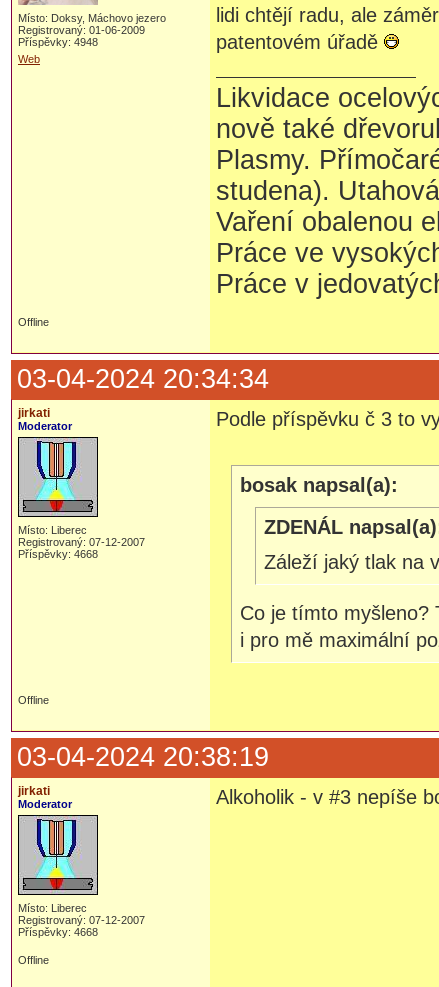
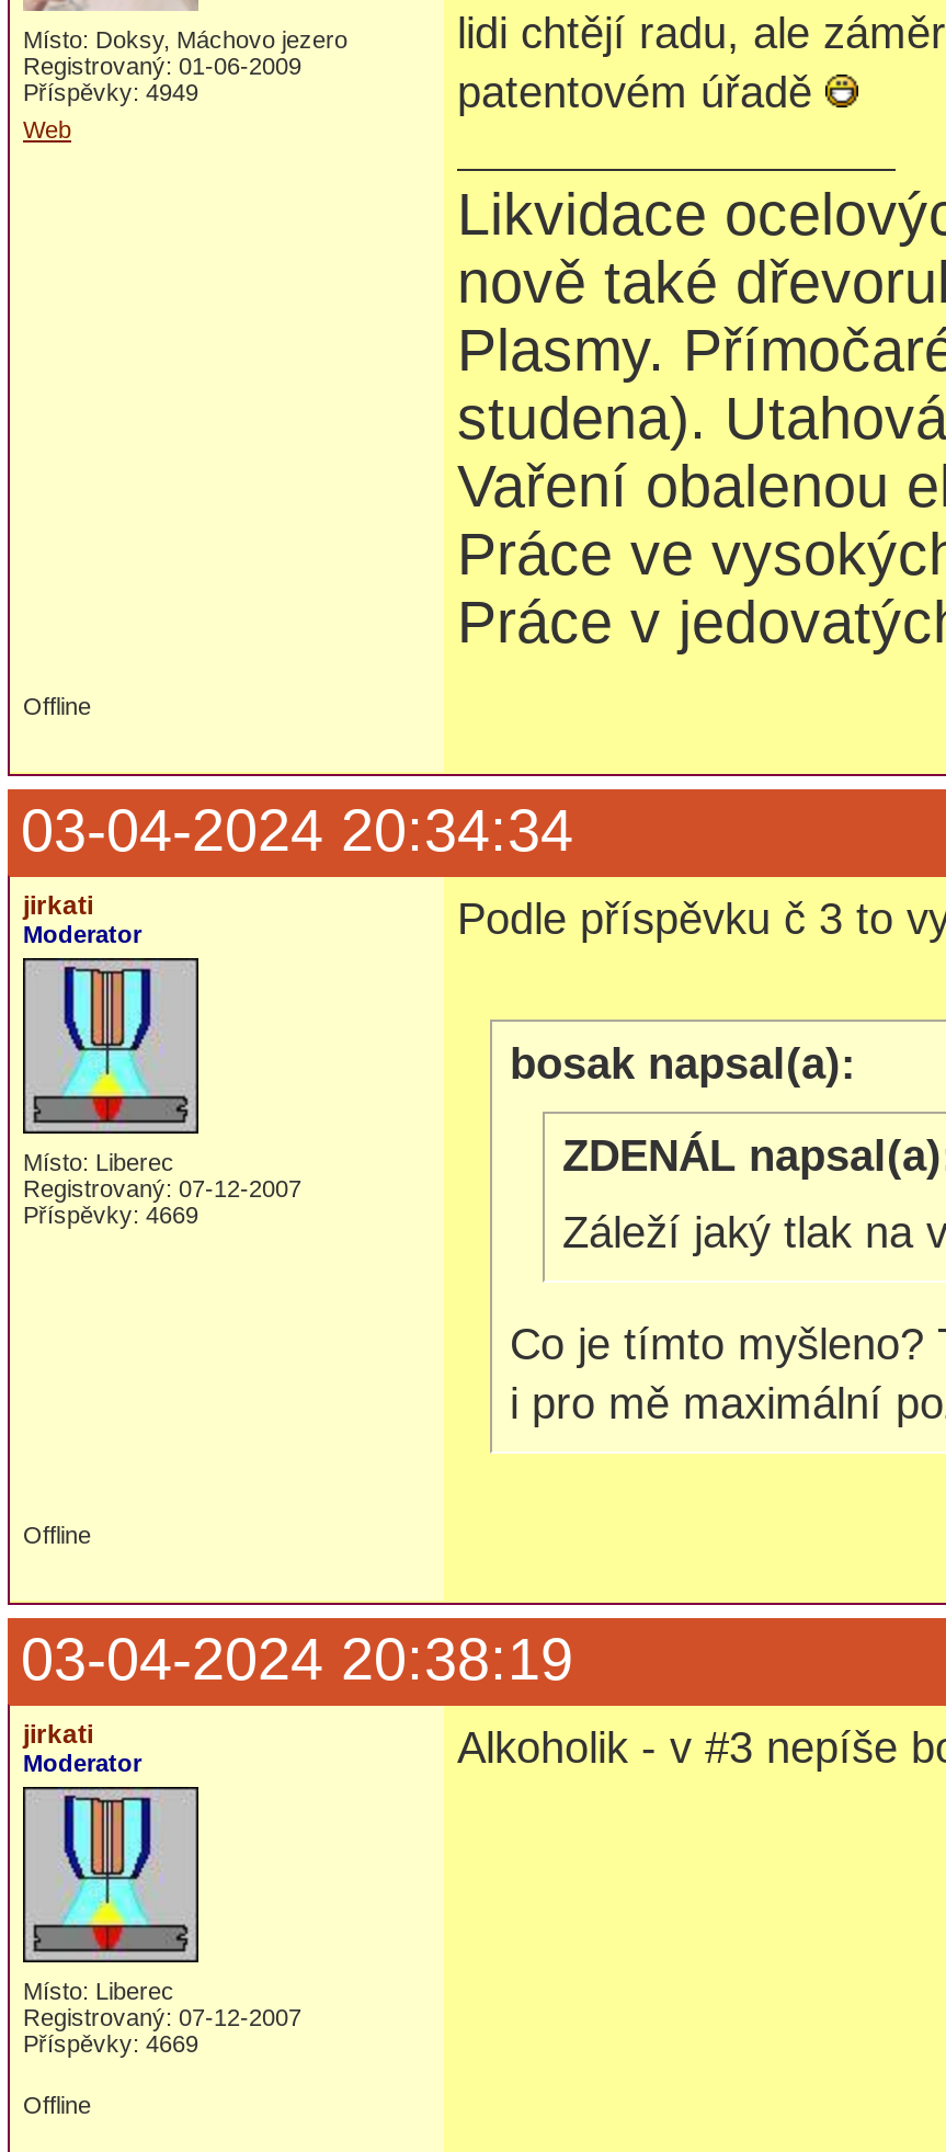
- Příspěvky: 4948
+ Příspěvky: 4949

- Příspěvky: 4668
+ Příspěvky: 4669

- Příspěvky: 4668
+ Příspěvky: 4669
